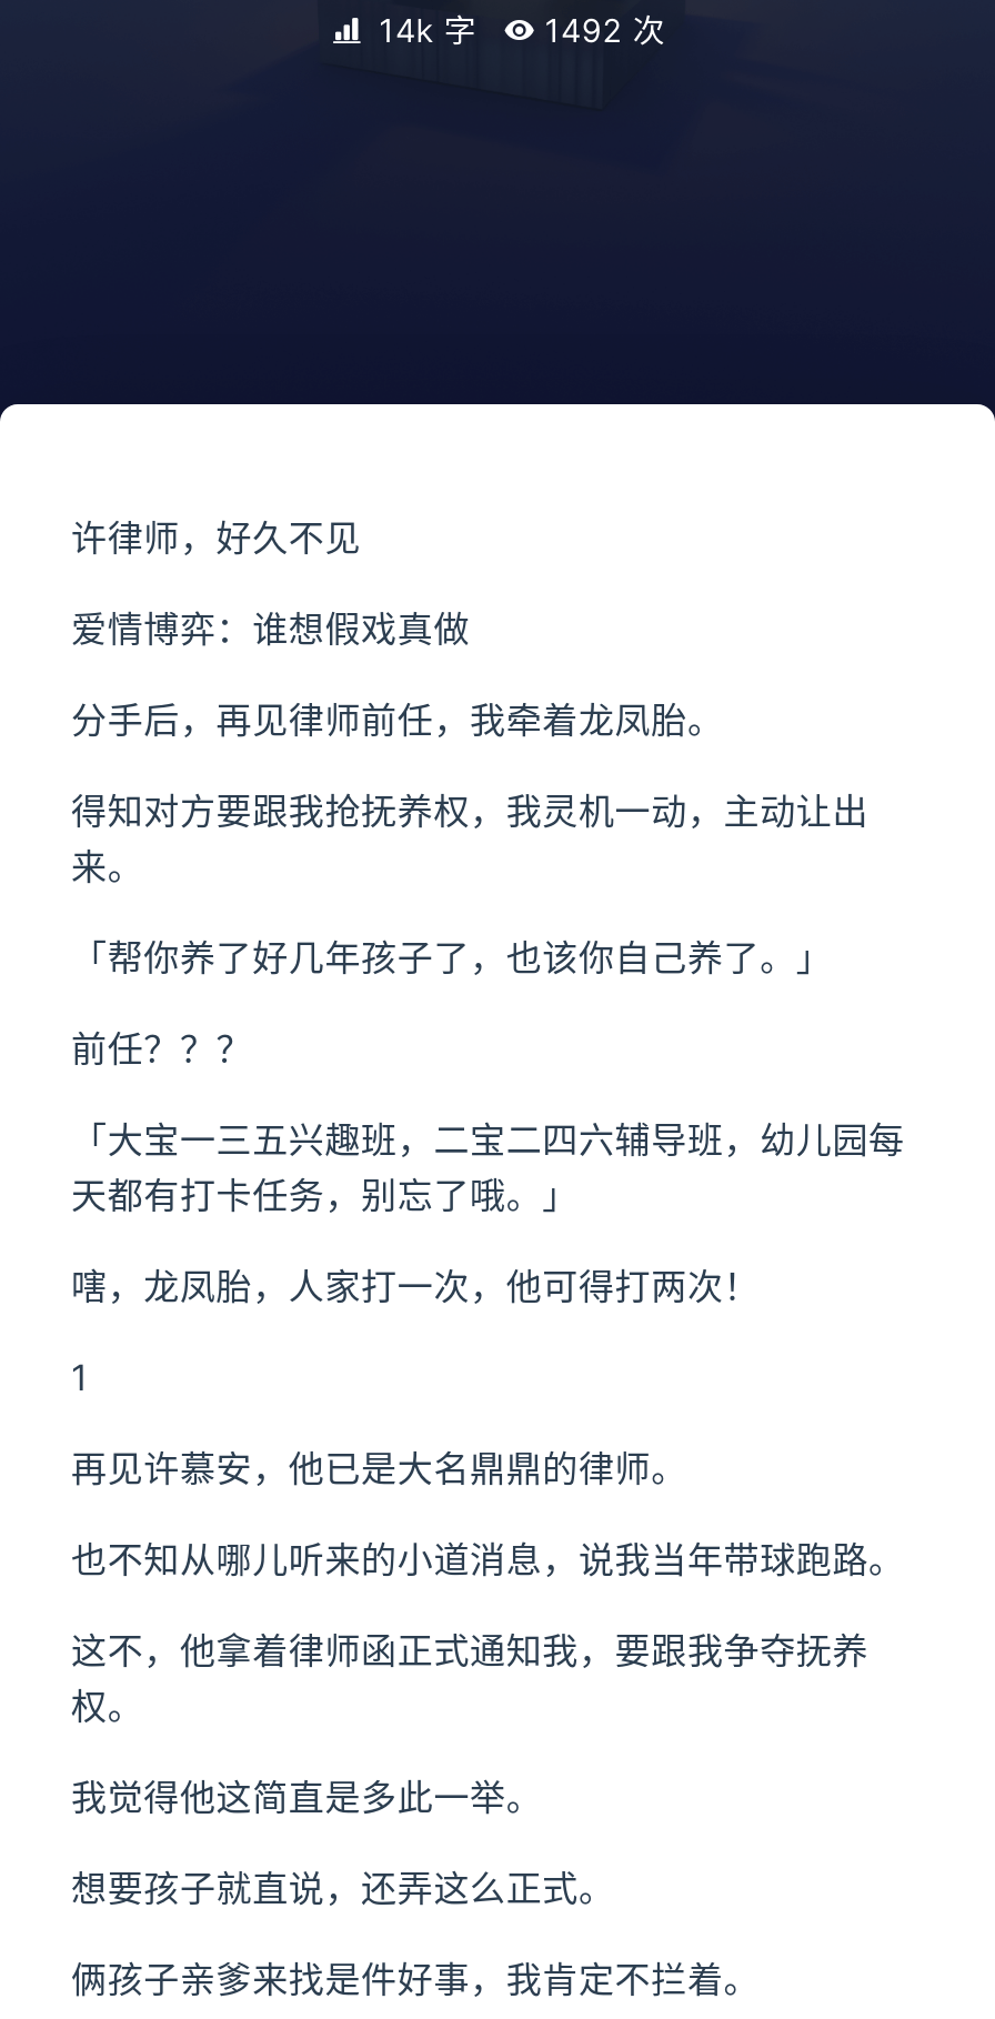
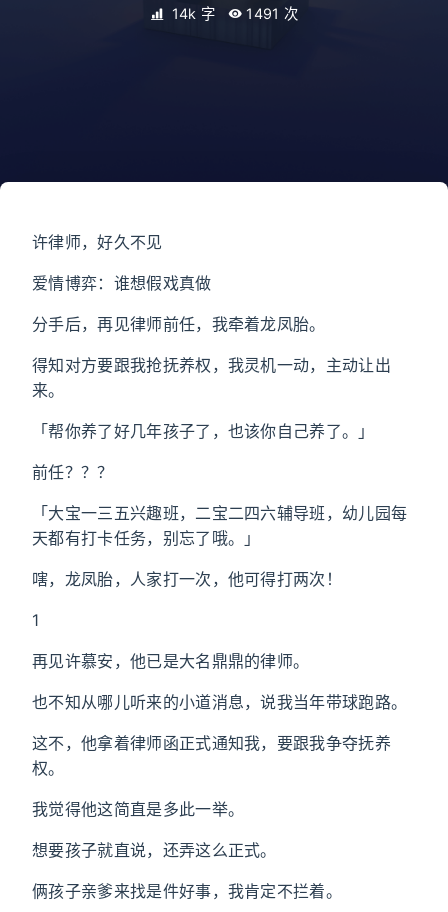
- 14k 字 1492次
+ 14k 字 1491次
